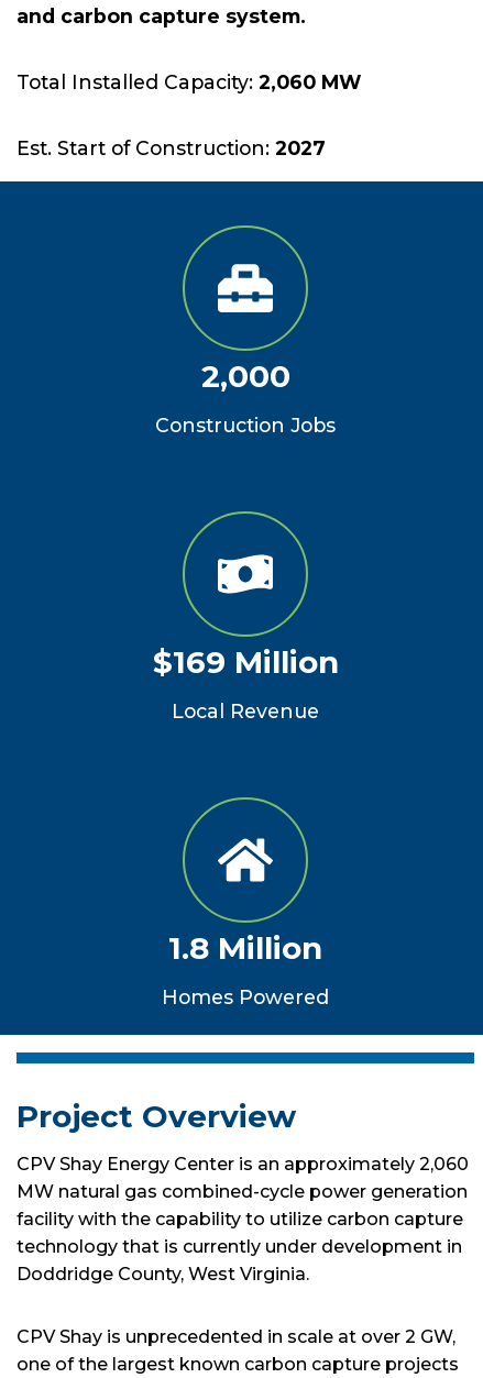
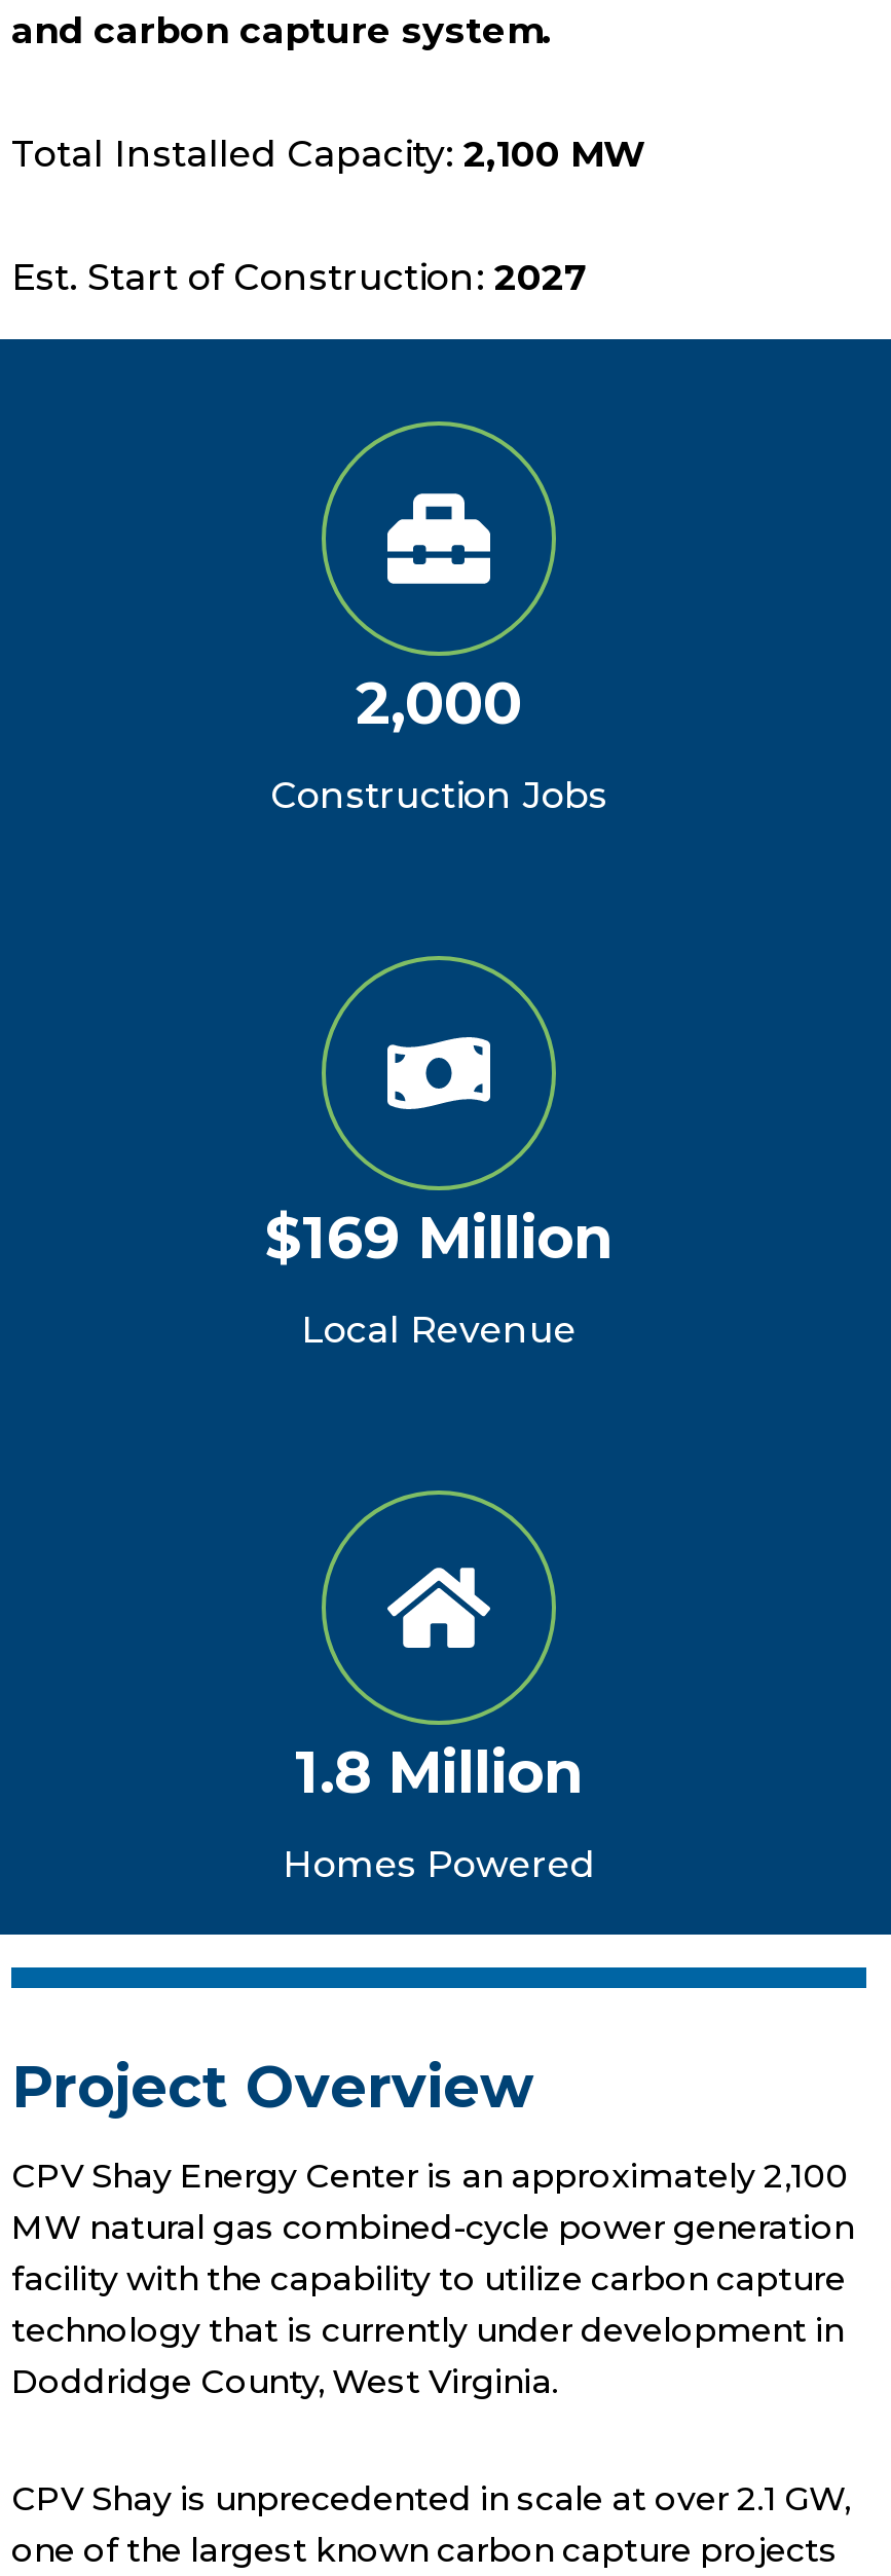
- Total Installed Capacity: 2,060 MW
+ Total Installed Capacity: 2,100 MW

- CPV Shay Energy Center is an approximately 2,060
+ CPV Shay Energy Center is an approximately 2,100

- CPV Shay is unprecedented in scale at over 2 GW,
+ CPV Shay is unprecedented in scale at over 2.1 GW,
